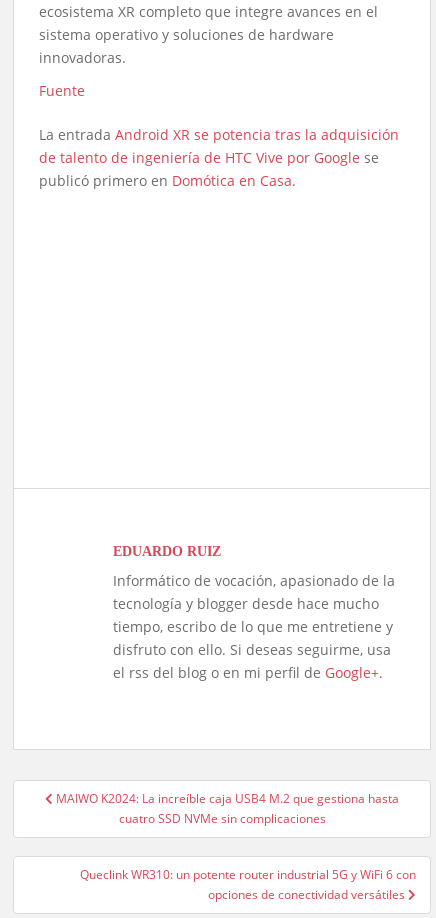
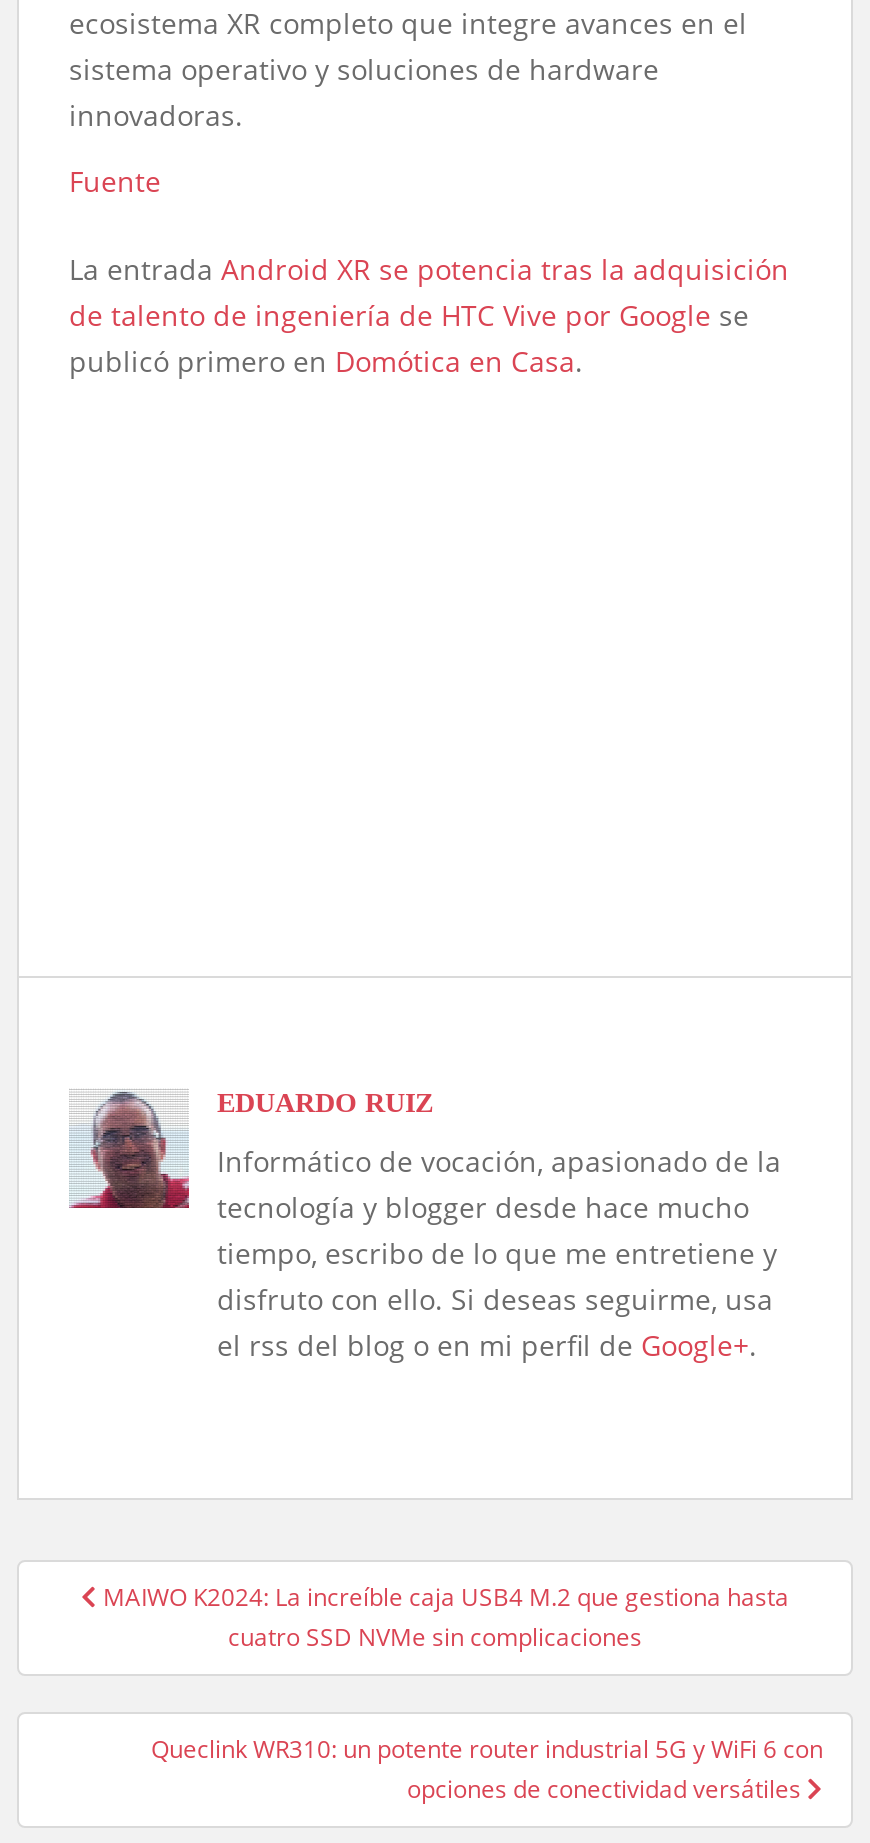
+ [image]
